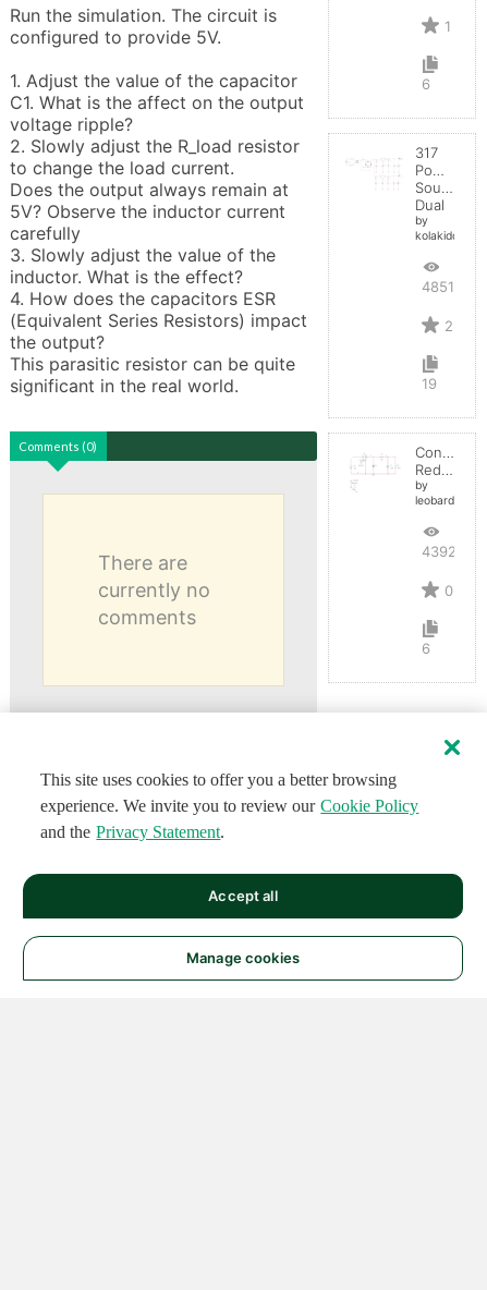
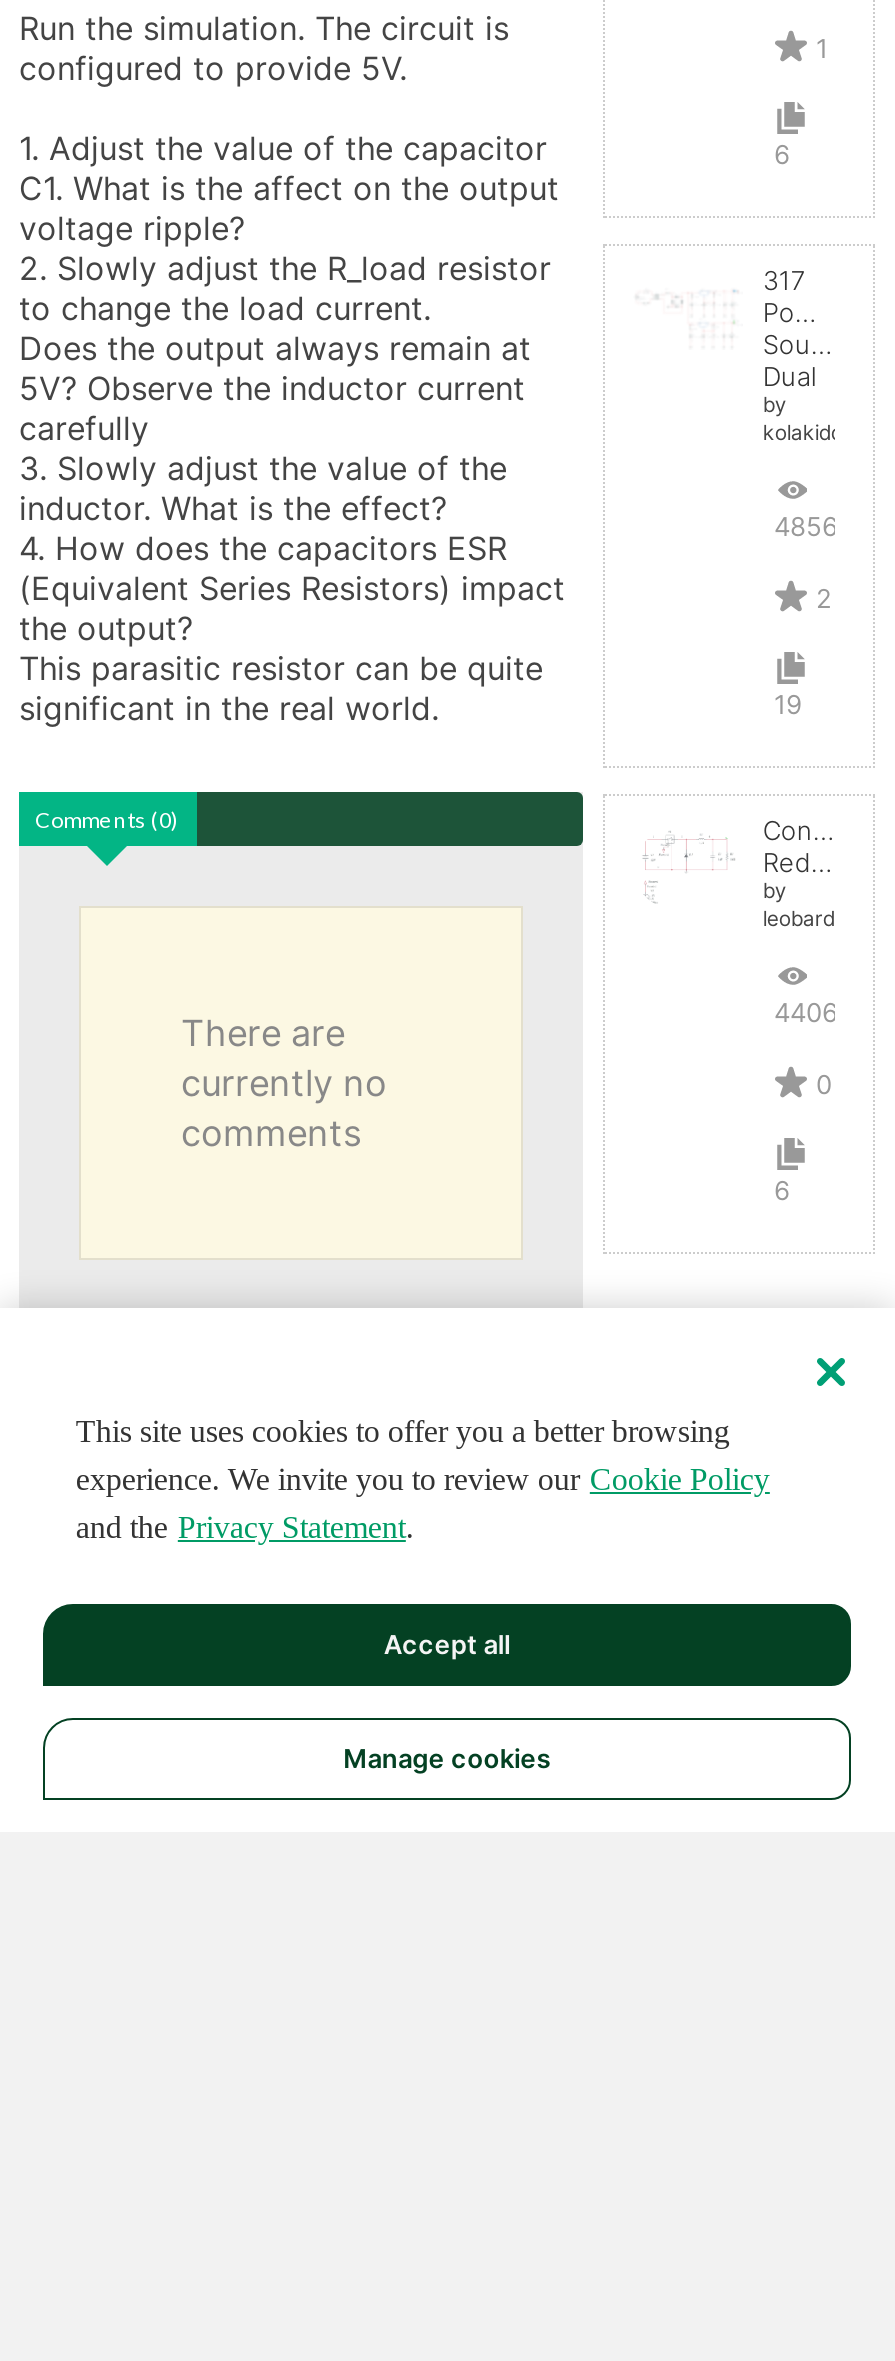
- 4851
+ 4856

- 4392
+ 4406
